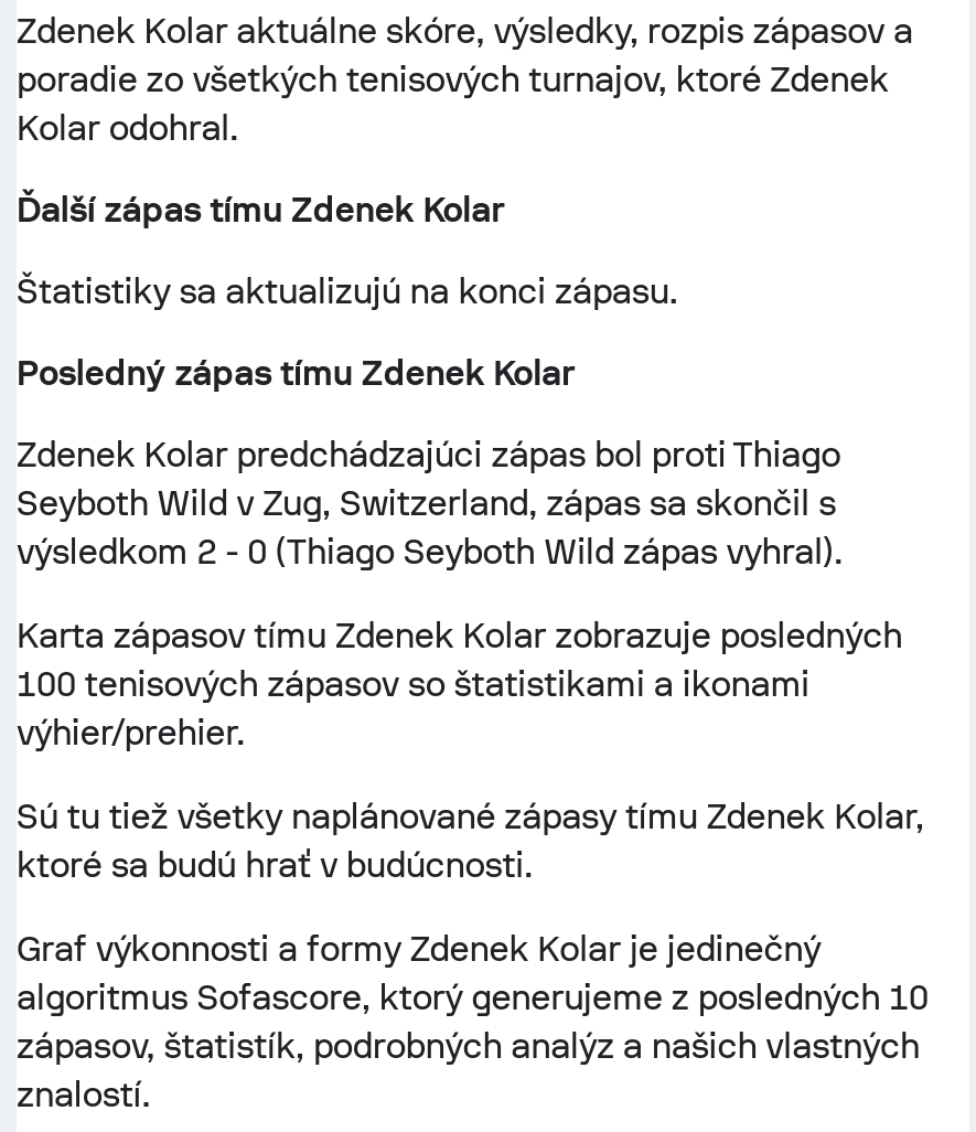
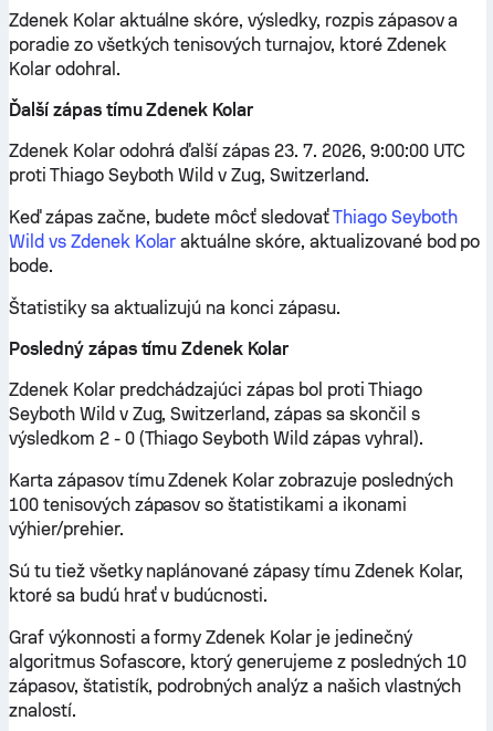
+ Zdenek Kolar odohrá ďalší zápas 23. 7. 2026, 9:00:00 UTC
+ proti Thiago Seyboth Wild v Zug, Switzerland.
+ Keď zápas začne, budete môcť sledovaťThiago Seyboth
+ Wild vs Zdenek Kolar aktuálne skóre, aktualizované bod po
+ bode.
